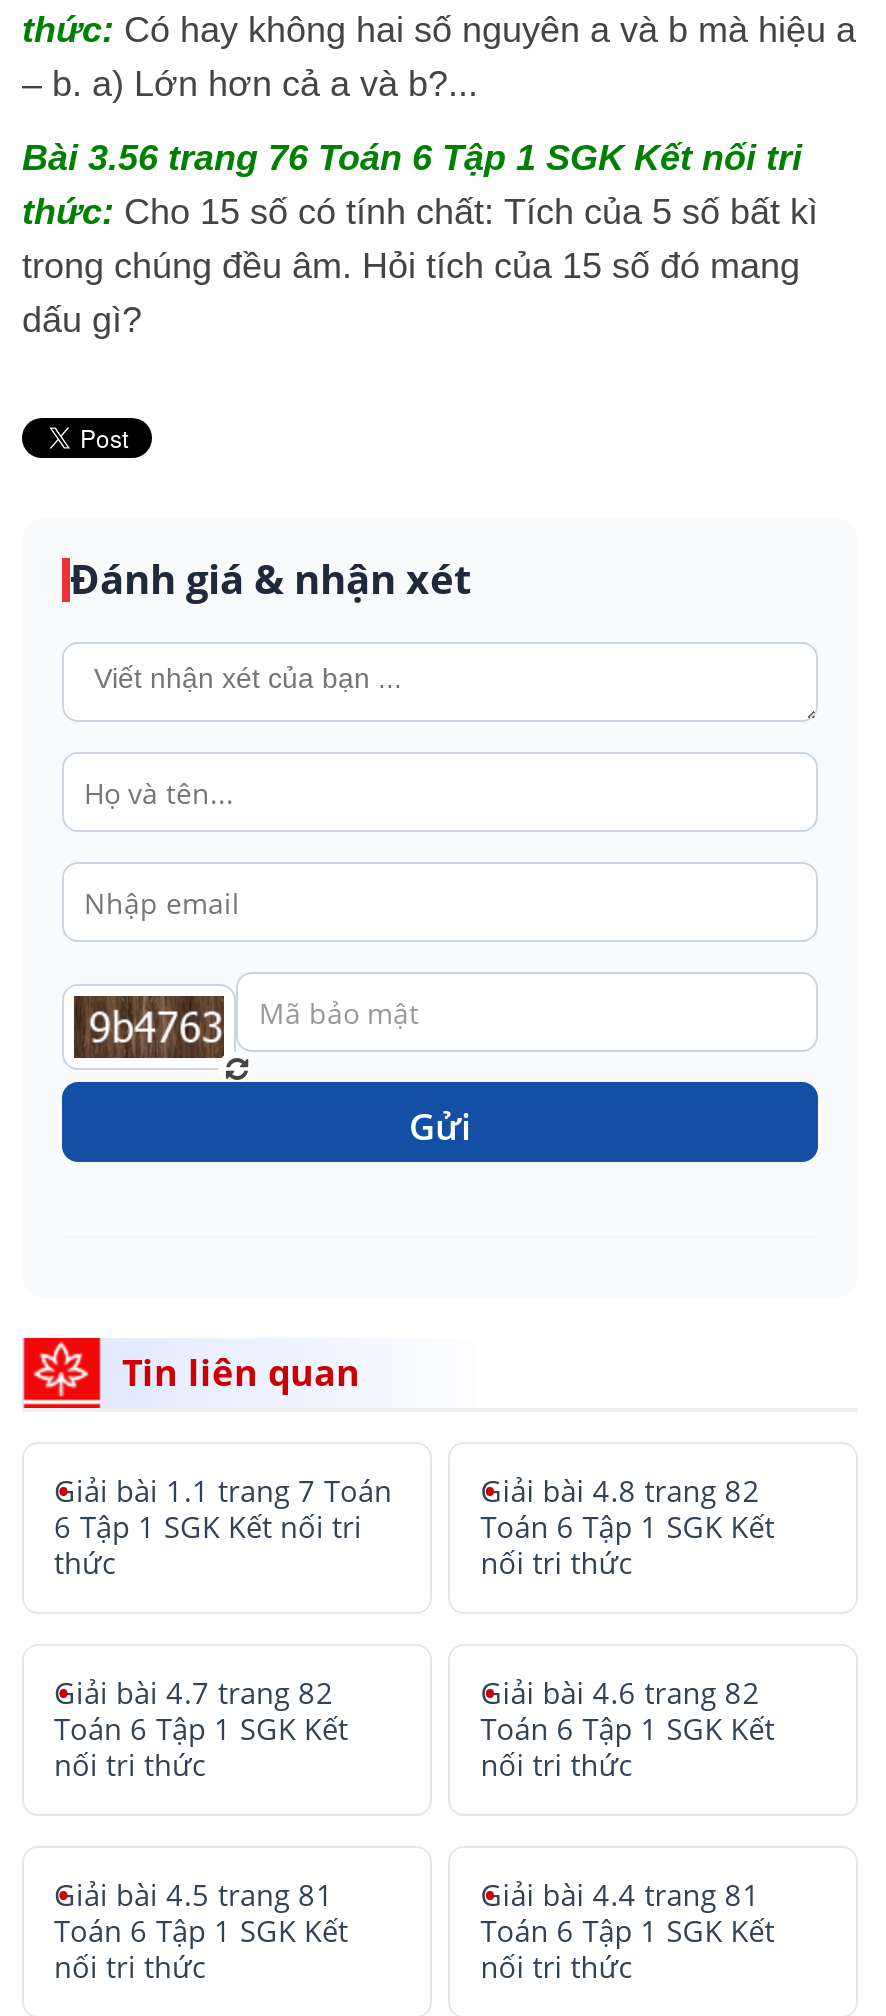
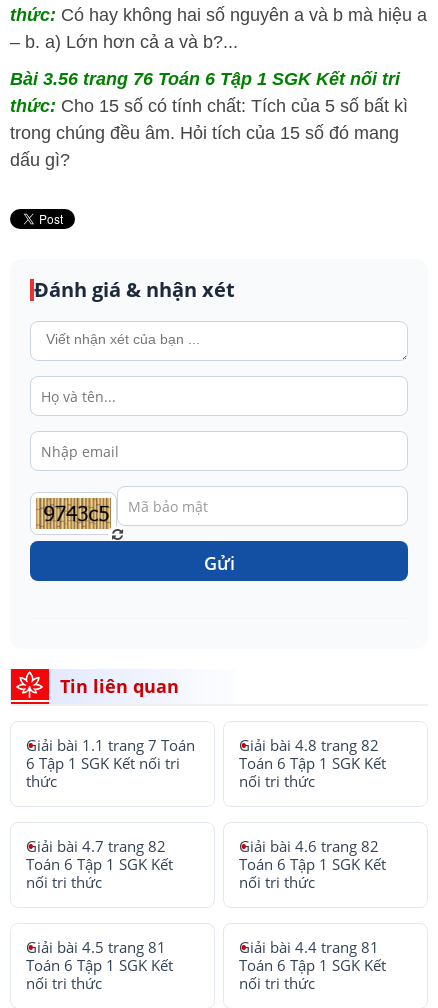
- [image]
+ [image]
